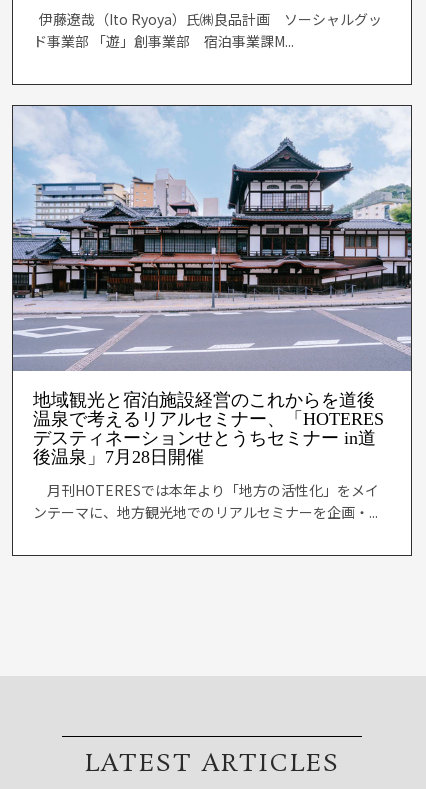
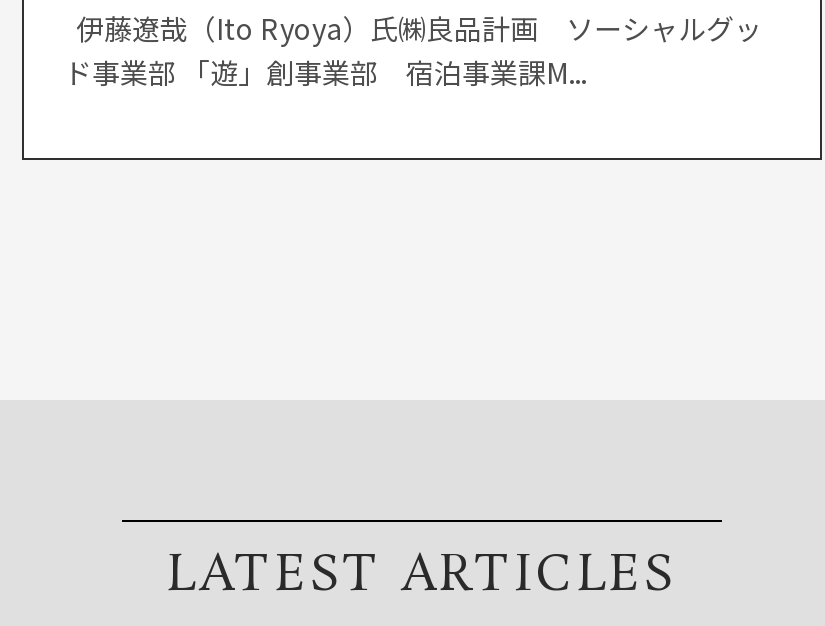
- [image]
- 地域観光と宿泊施設経営のこれからを道後
- 温泉で考えるリアルセミナー、「HOTERES
- デスティネーションせとうちセミナー in道
- 後温泉」7月28日開催
- 月刊HOTERESでは本年より「地方の活性化」をメイ
- ンテーマに、地方観光地でのリアルセミナーを企画・...
